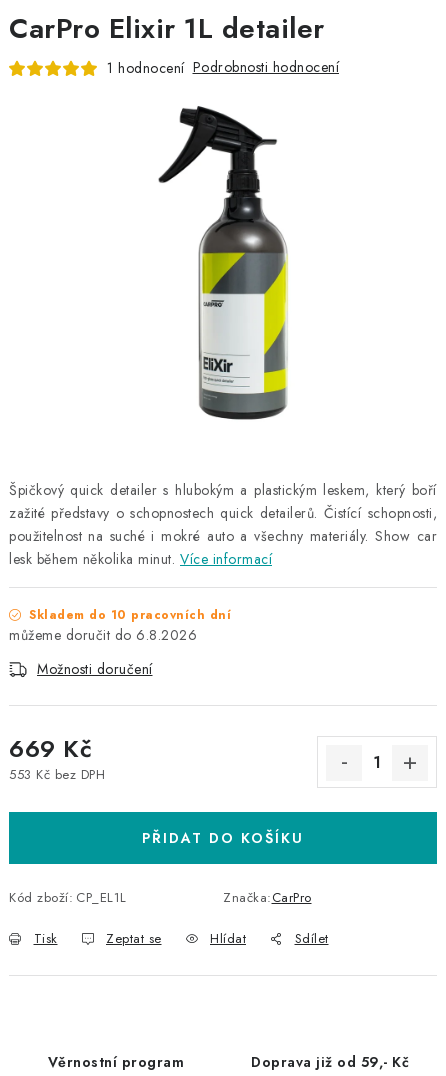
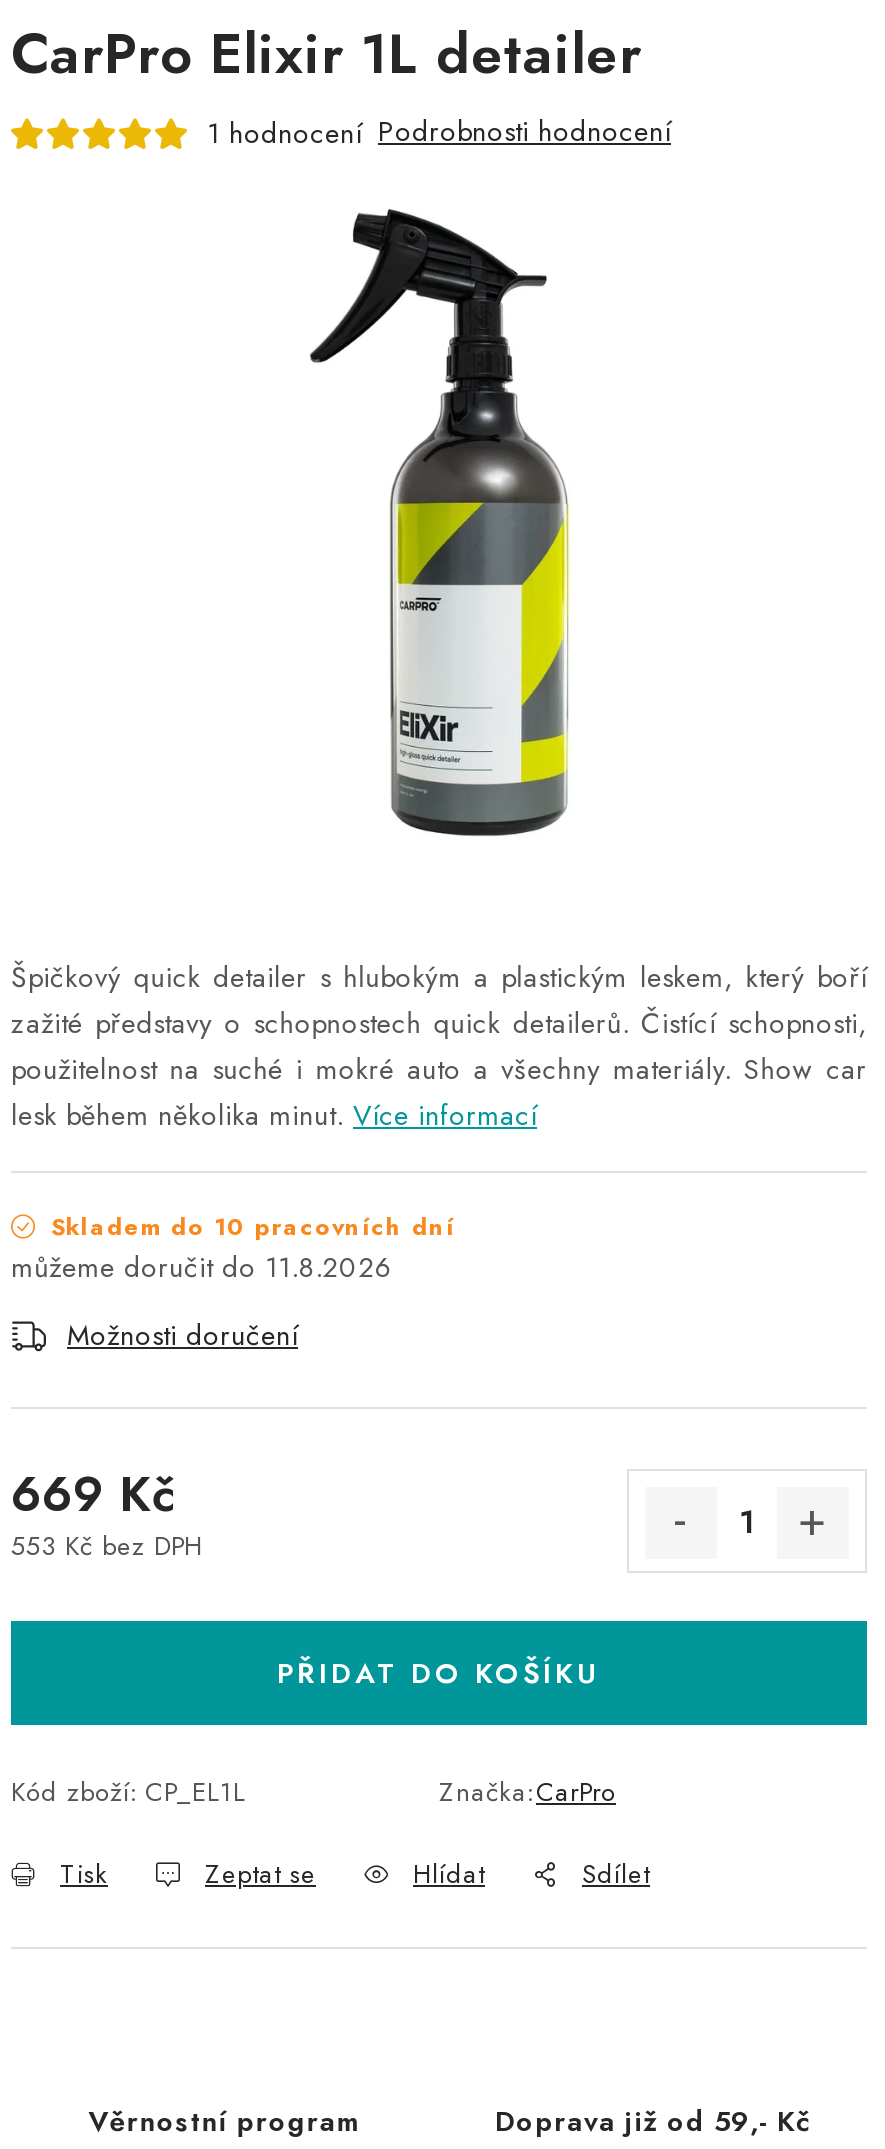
- 6.8.2026
+ 11.8.2026
